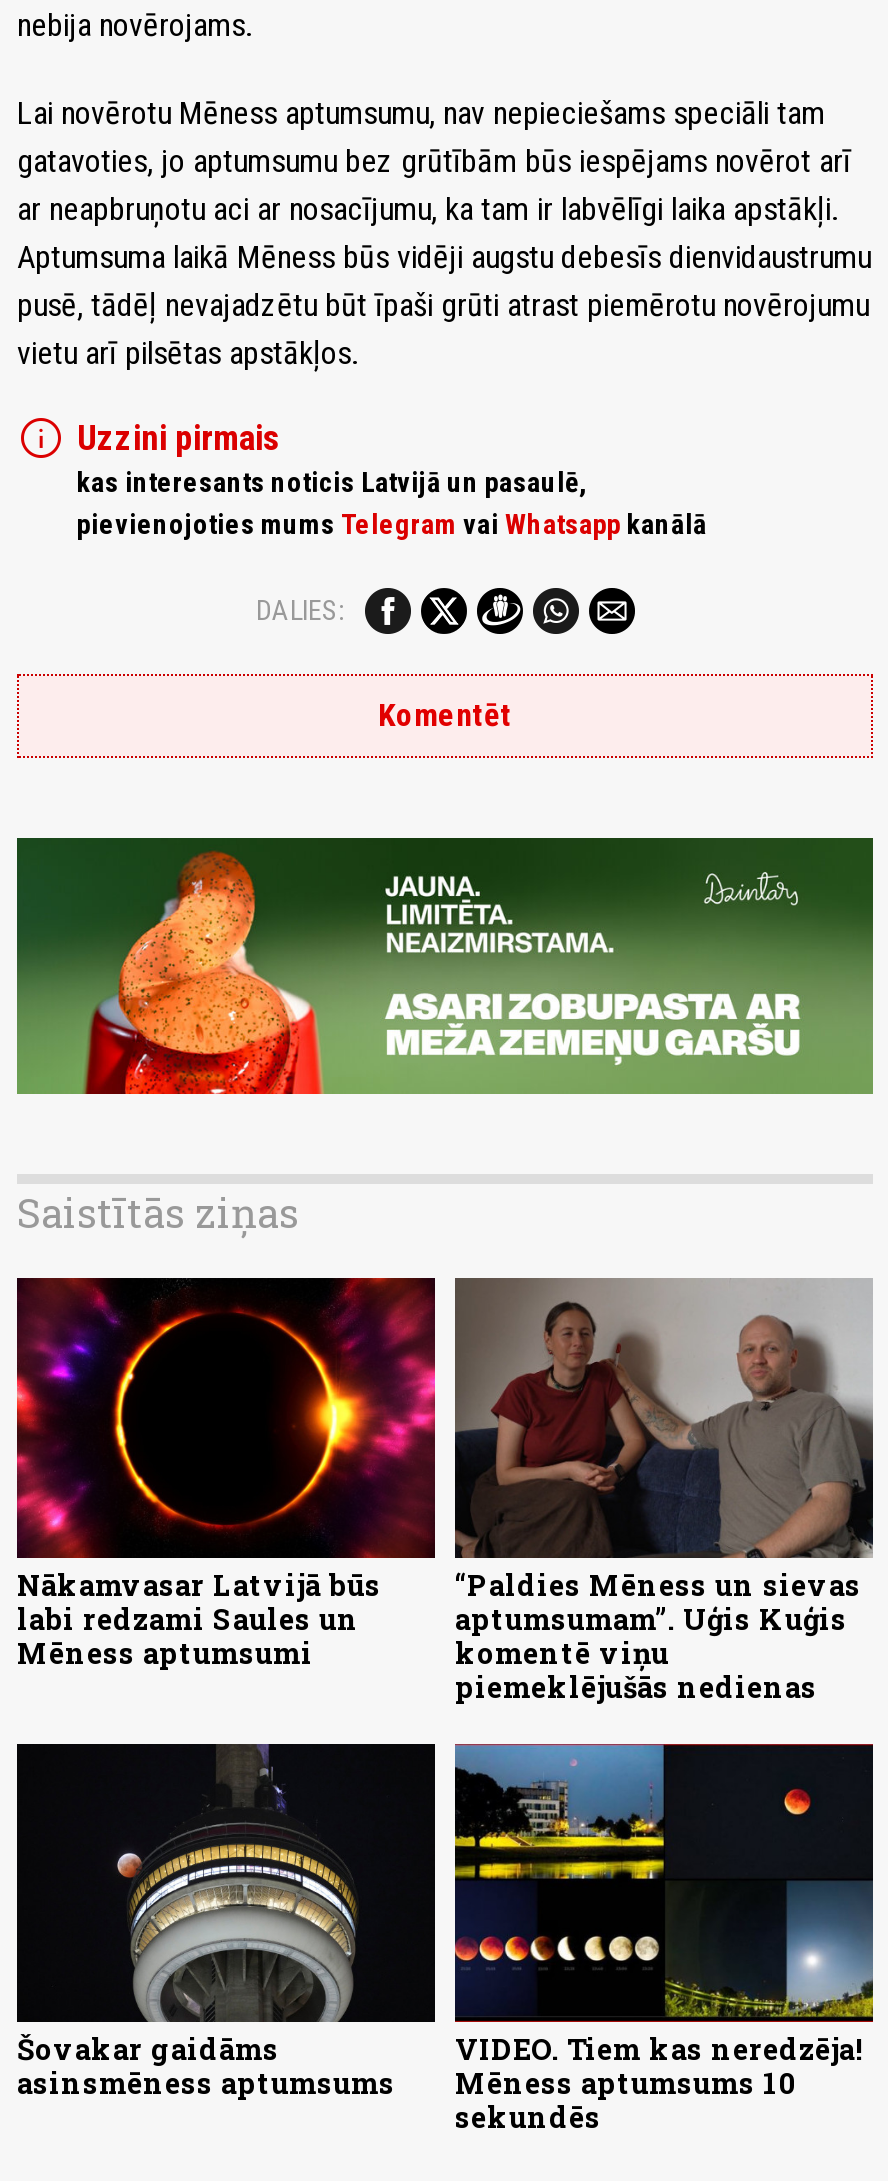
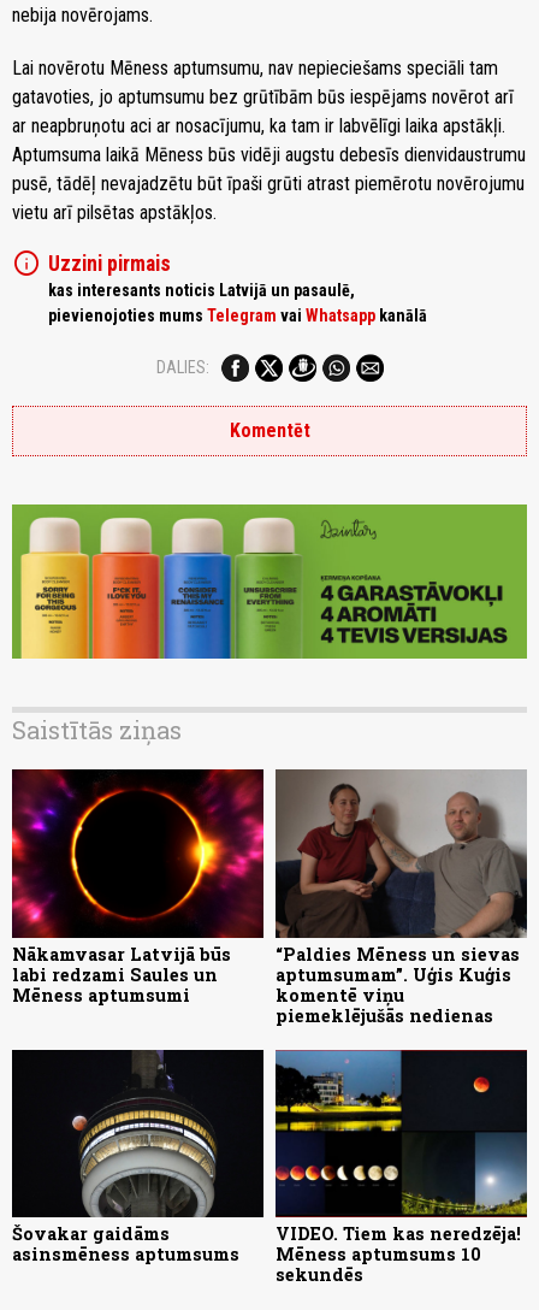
- [image]
+ [image]
